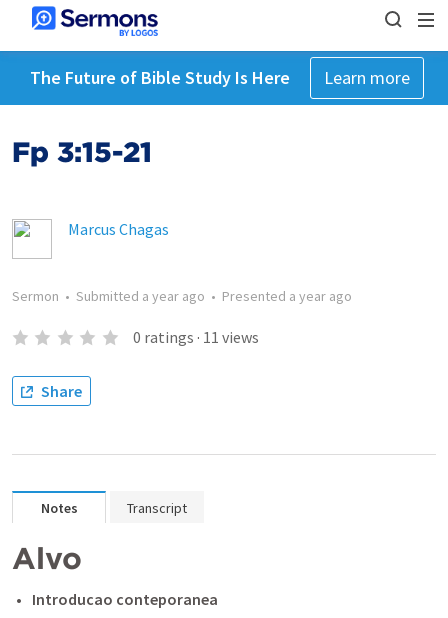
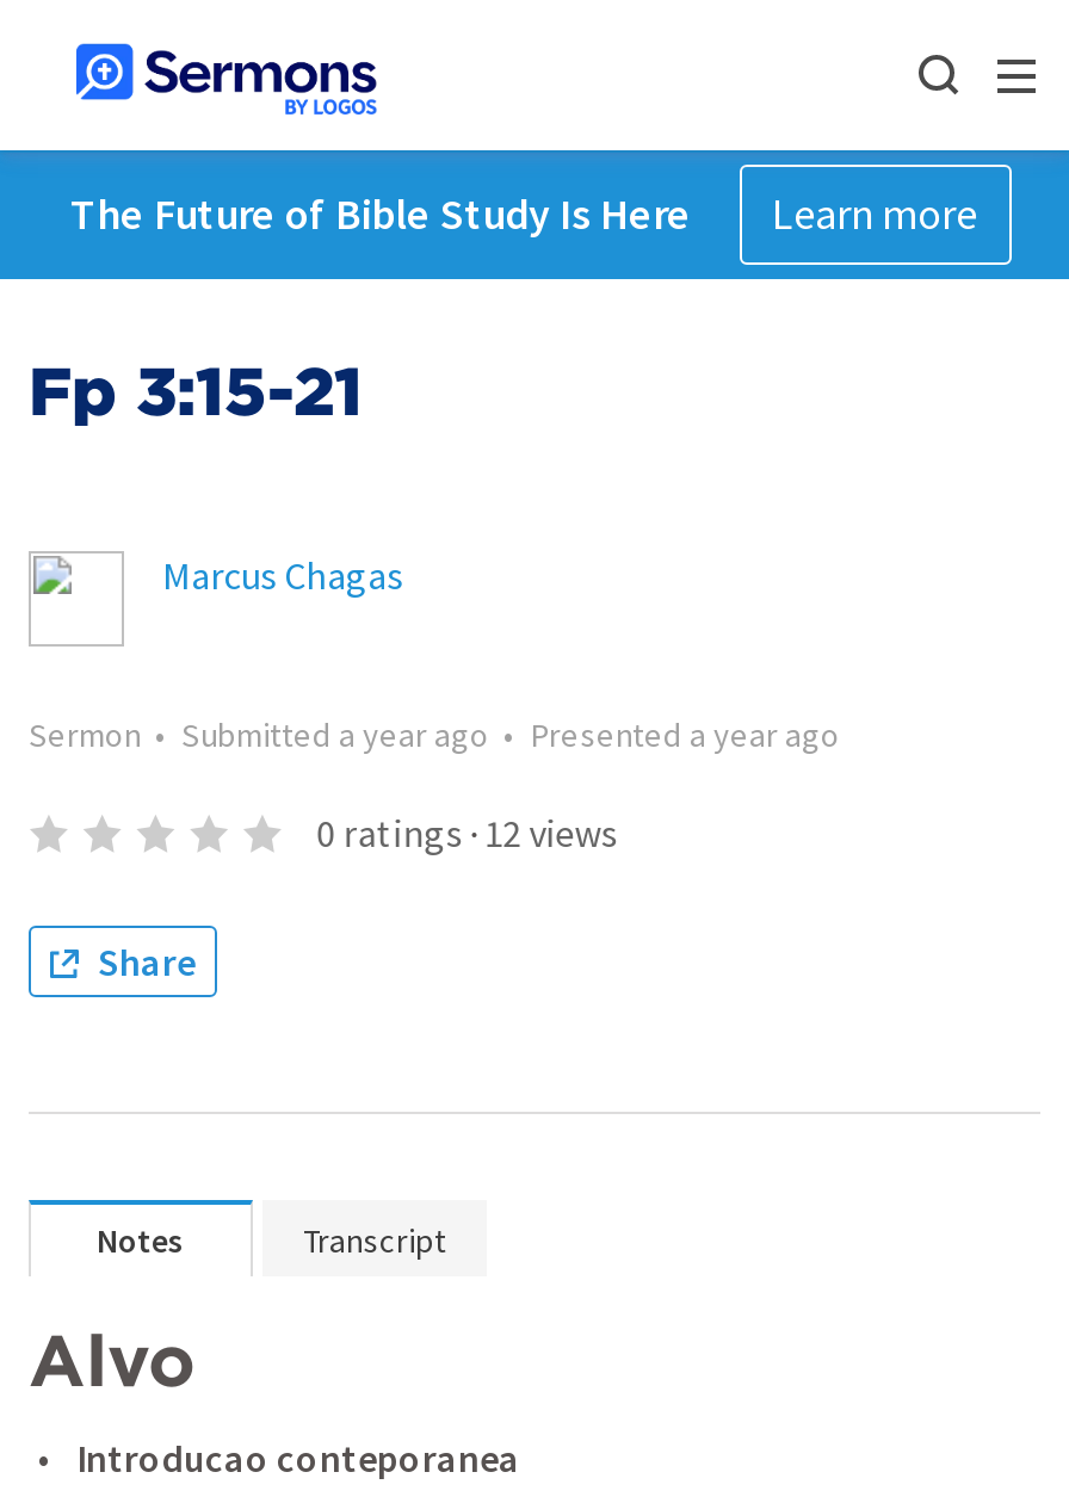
- 0 ratings · 11 views
+ 0 ratings · 12 views
